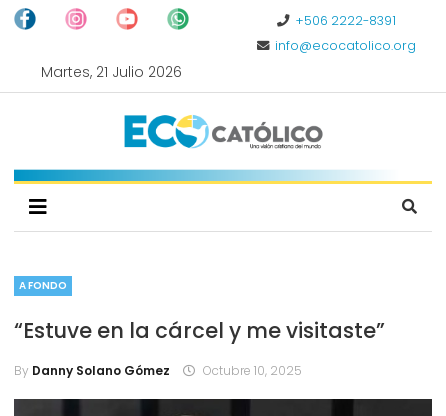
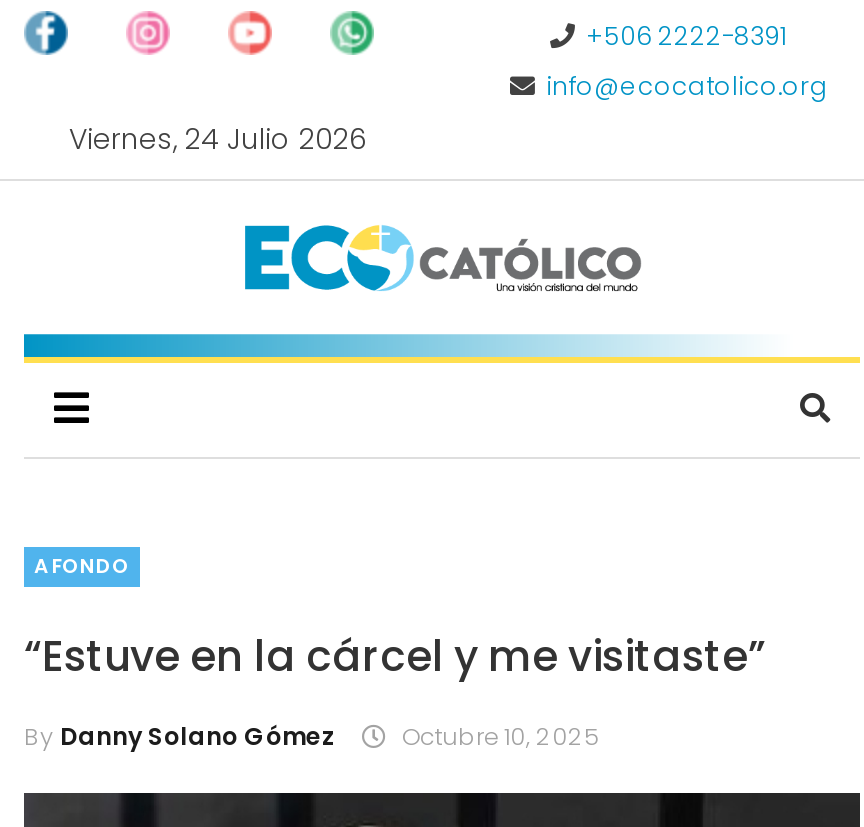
- Martes, 21 Julio 2026
+ Viernes, 24 Julio 2026
